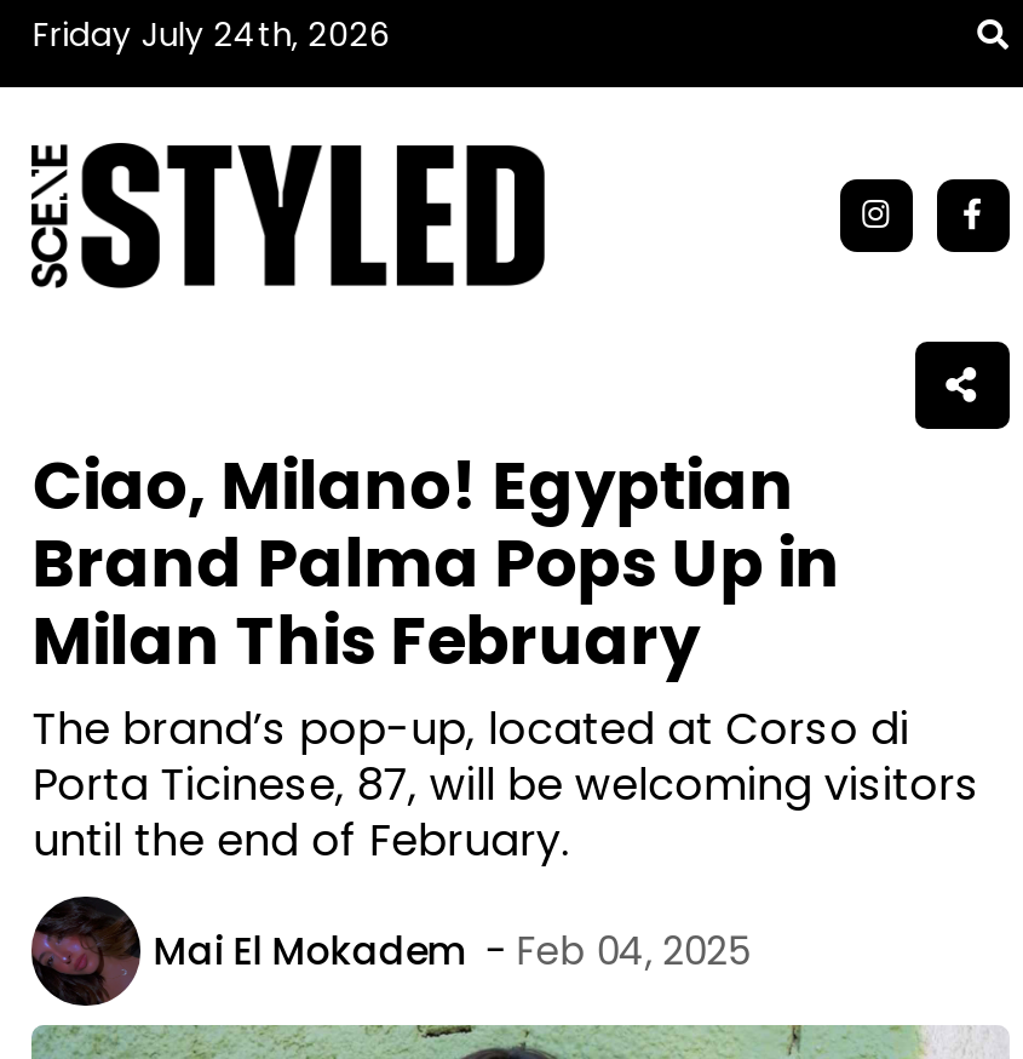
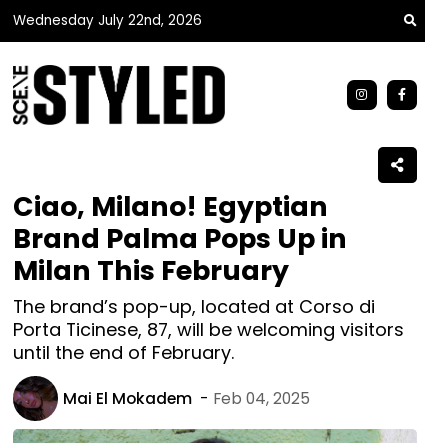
- Friday July 24th, 2026
+ Wednesday July 22nd, 2026
